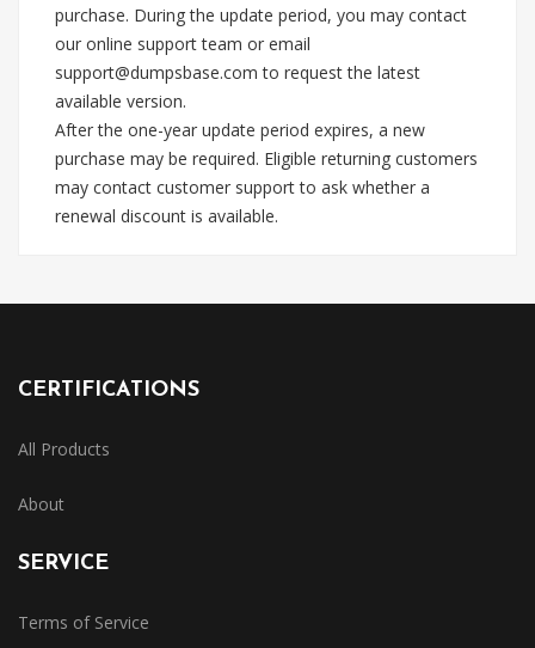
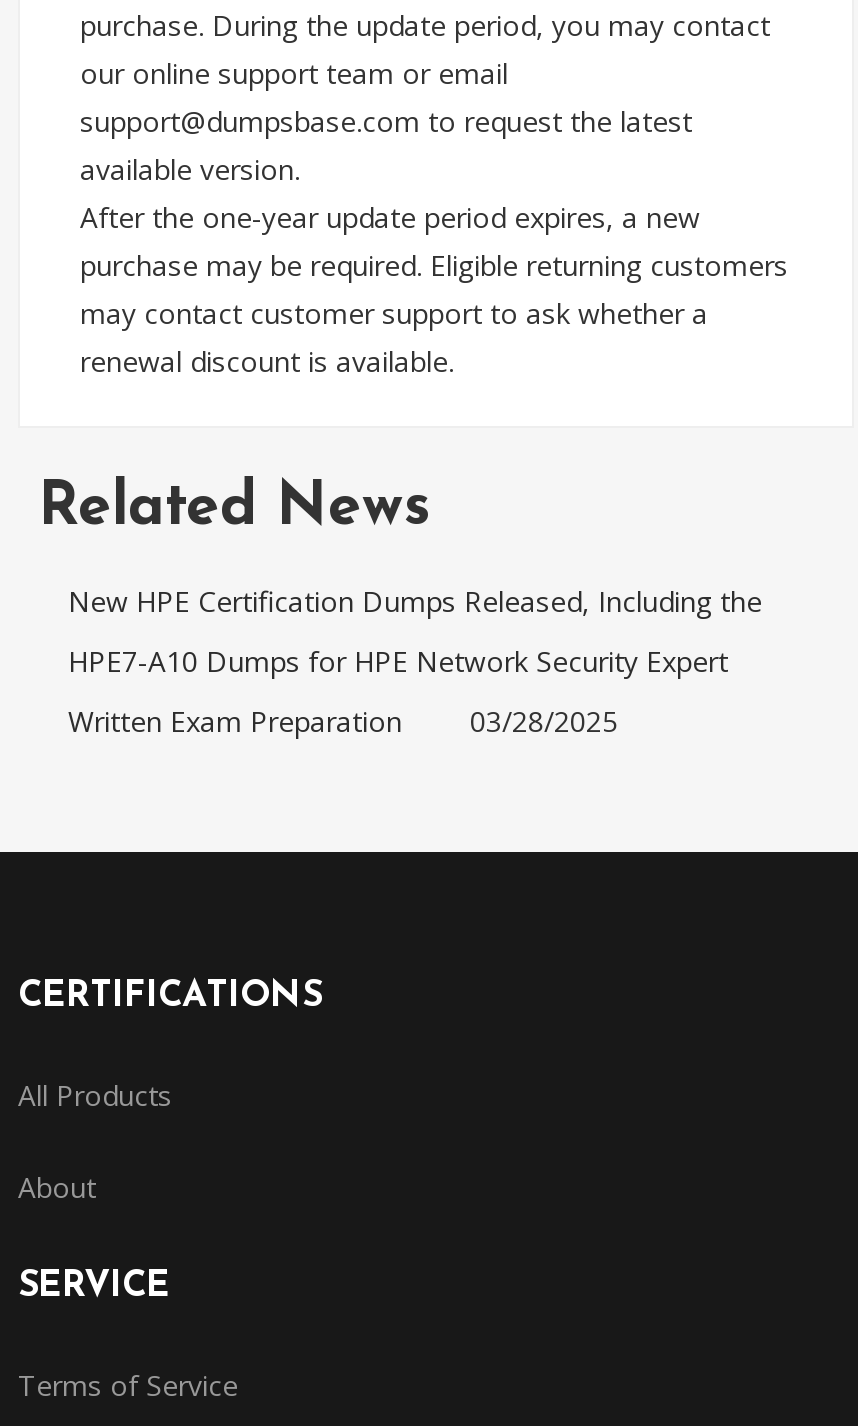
+ Related News
+ New HPE Certification Dumps Released, Including the
+ HPE7-A10 Dumps for HPE Network Security Expert
+ Written Exam Preparation
+ 03/28/2025
